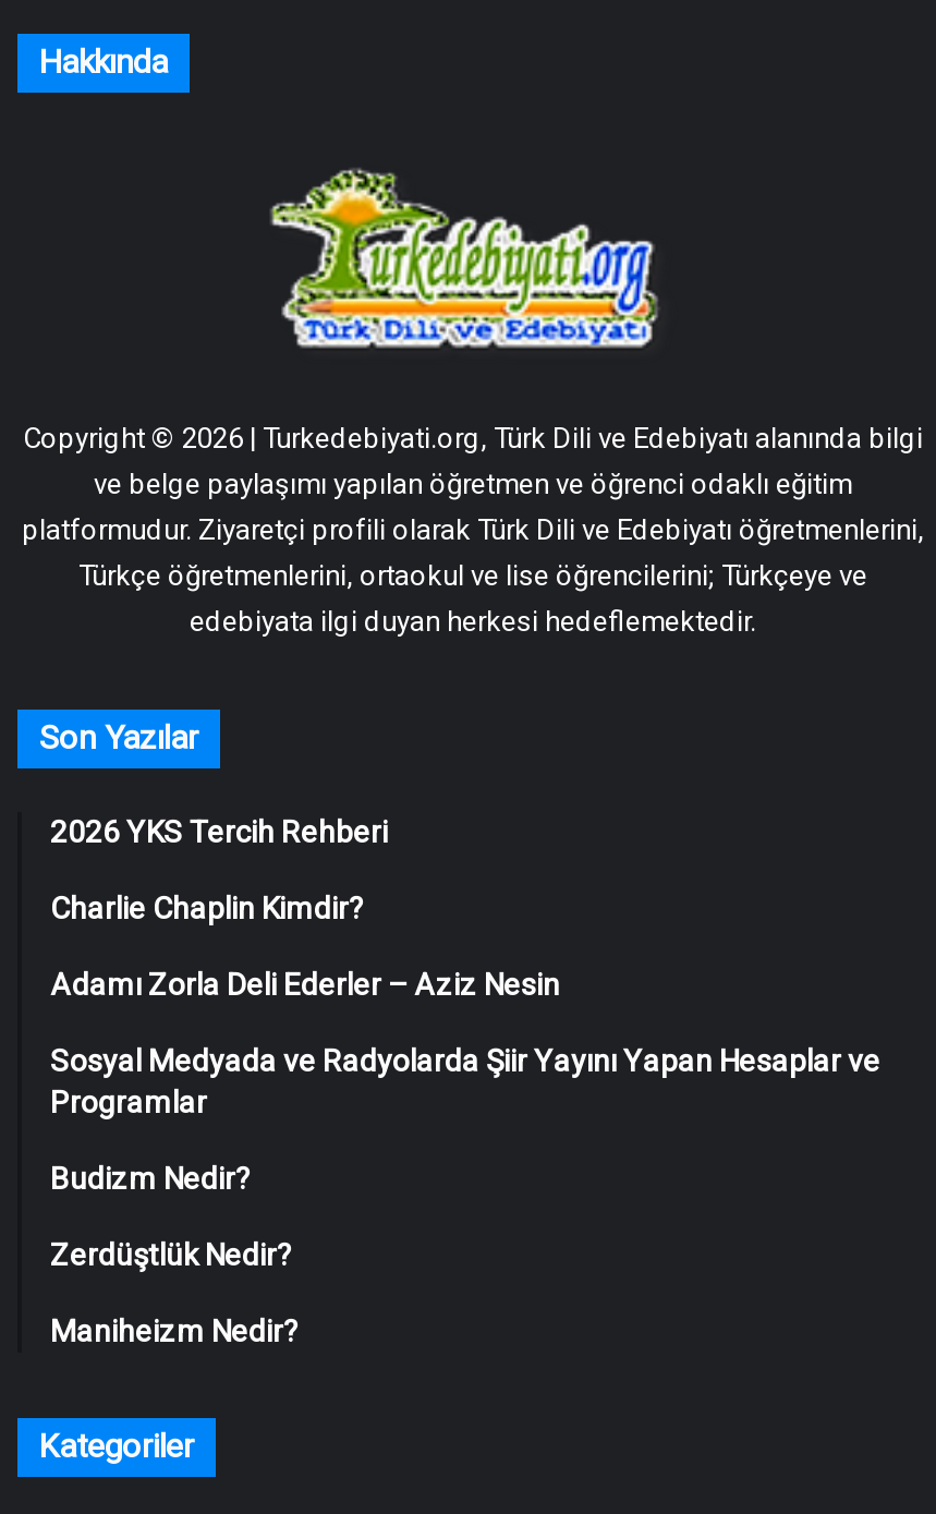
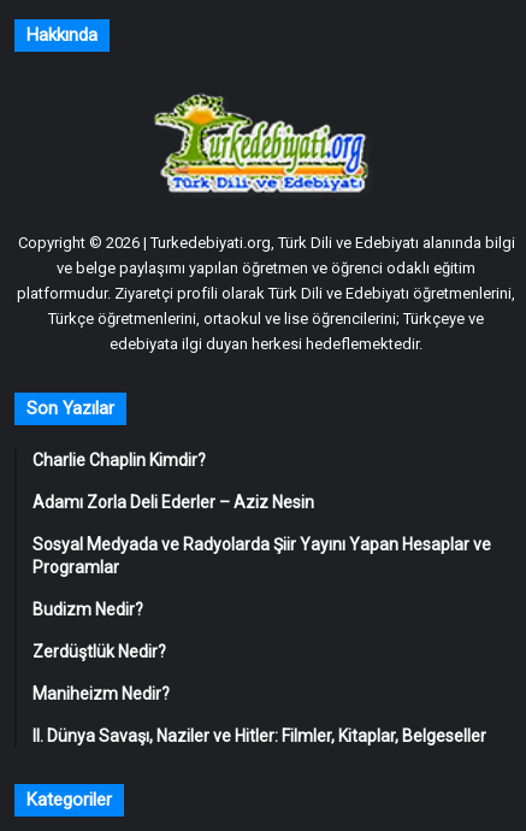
- 2026 YKS Tercih Rehberi

moved up: Charlie Chaplin Kimdir? | Adamı Zorla Deli Ederler – Aziz Nesin | Sosyal Medyada ve Radyolarda Şiir Yayını Yapan Hesaplar ve | Programlar | Budizm Nedir? | Zerdüştlük Nedir? | Maniheizm Nedir?

+ II. Dünya Savaşı, Naziler ve Hitler: Filmler, Kitaplar, Belgeseller
